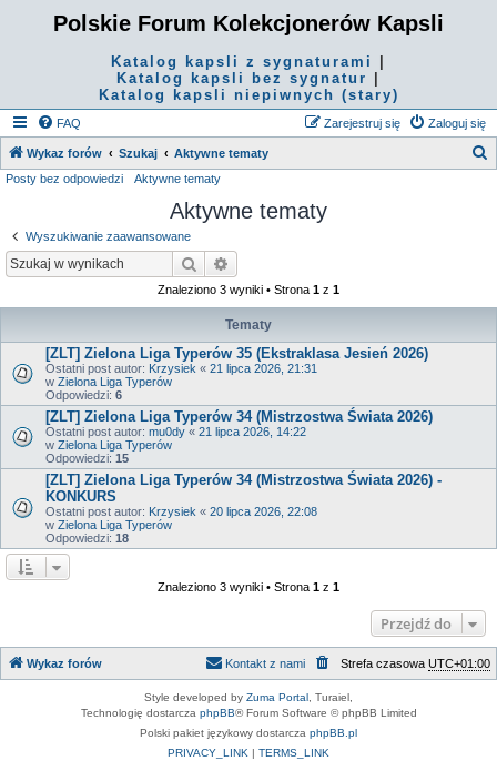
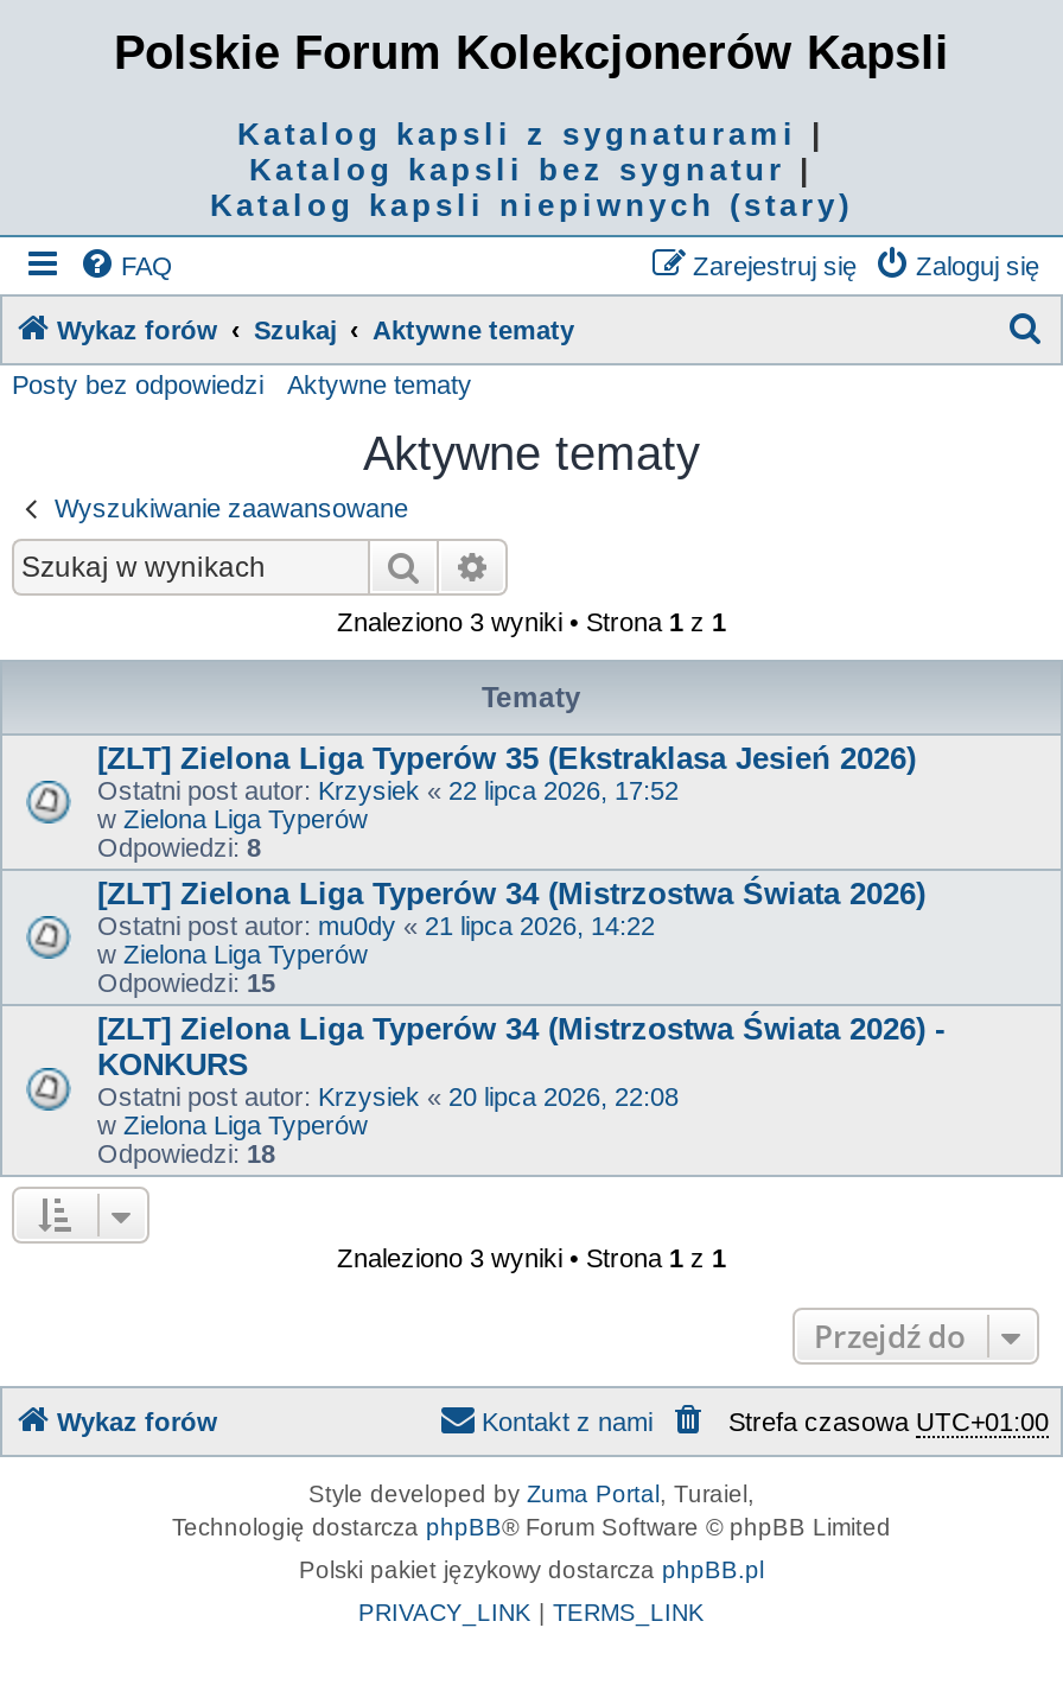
- Ostatni post autor: Krzysiek «21 lipca 2026, 21:31
+ Ostatni post autor: Krzysiek «22 lipca 2026, 17:52

- Odpowiedzi:6
+ Odpowiedzi:8
